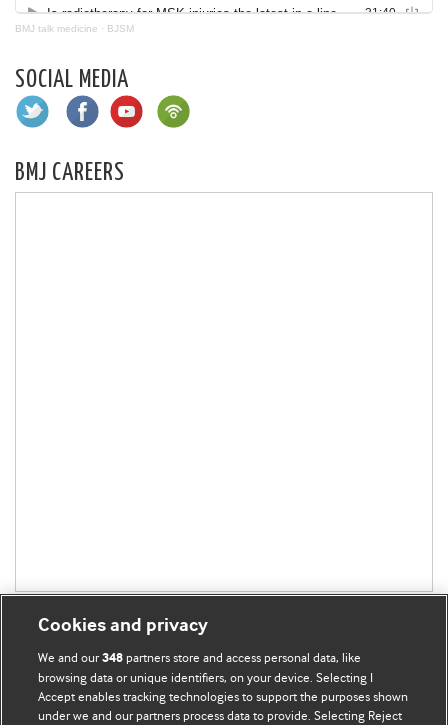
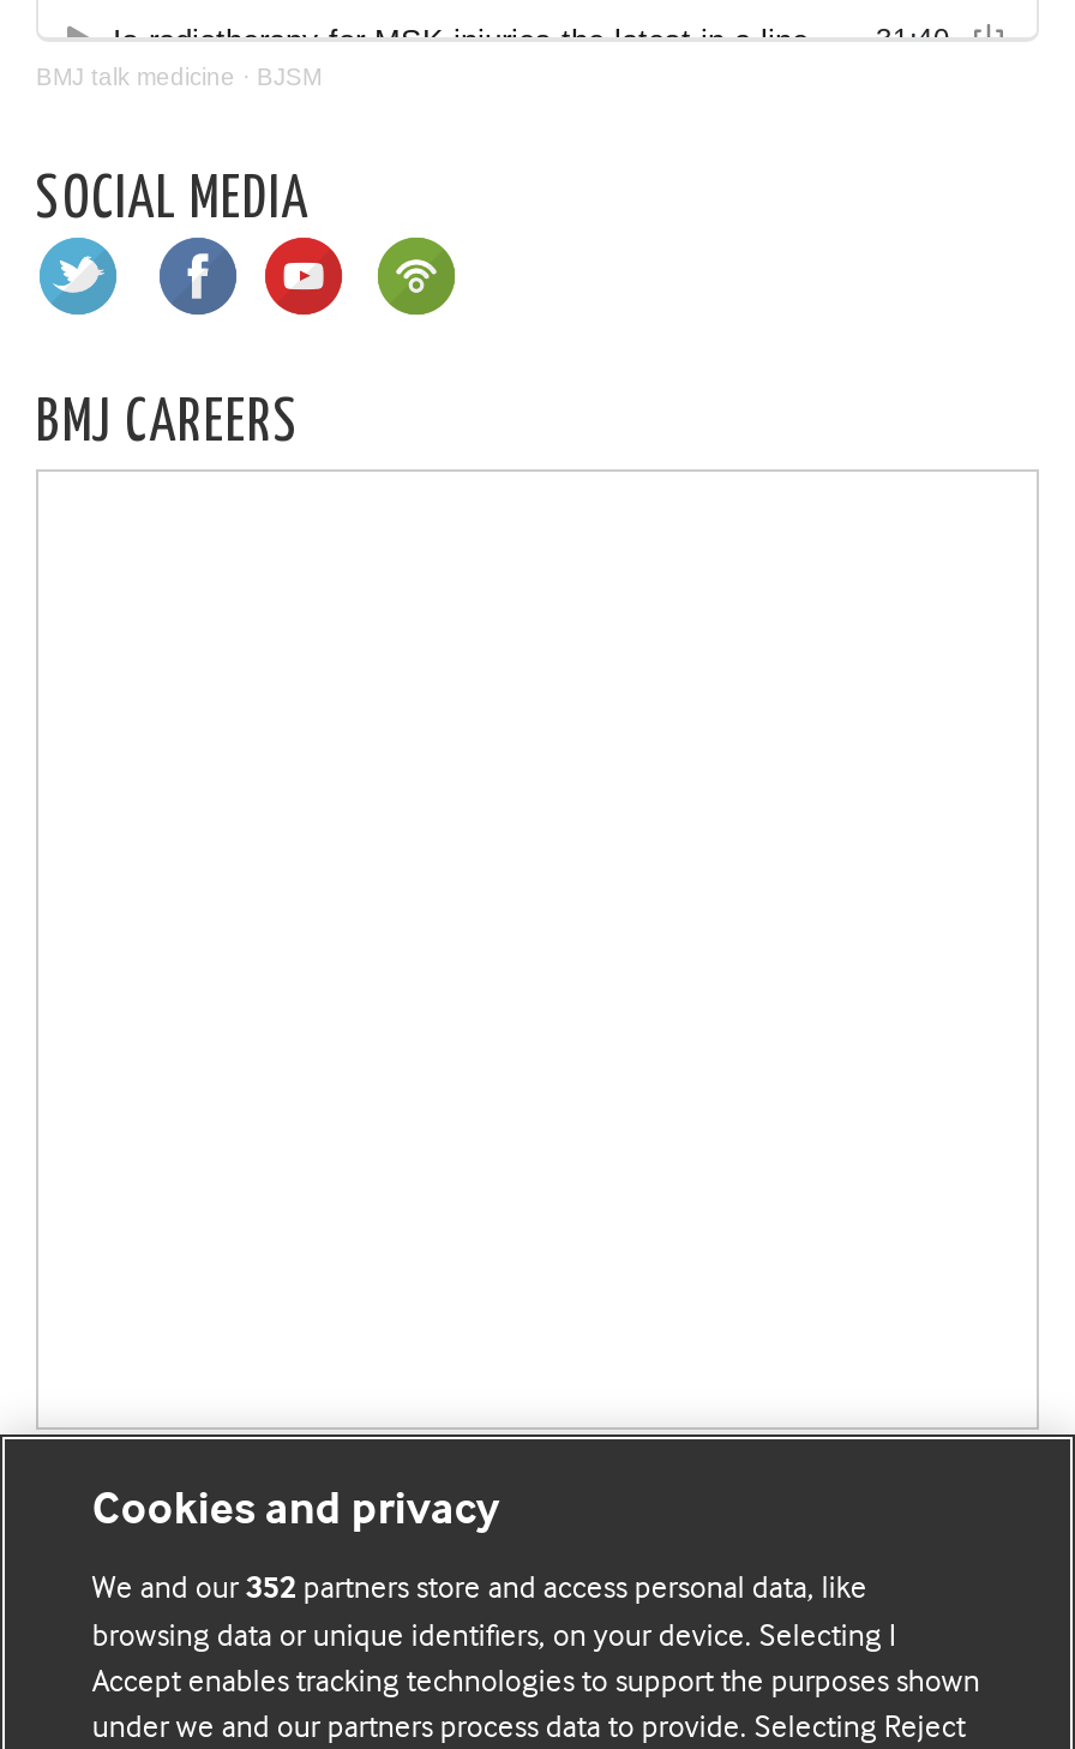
- We and our 348 partners store and access personal data, like
+ We and our 352 partners store and access personal data, like
